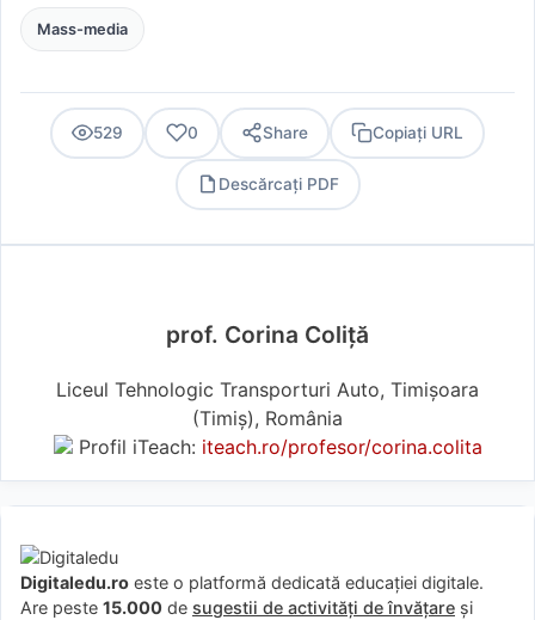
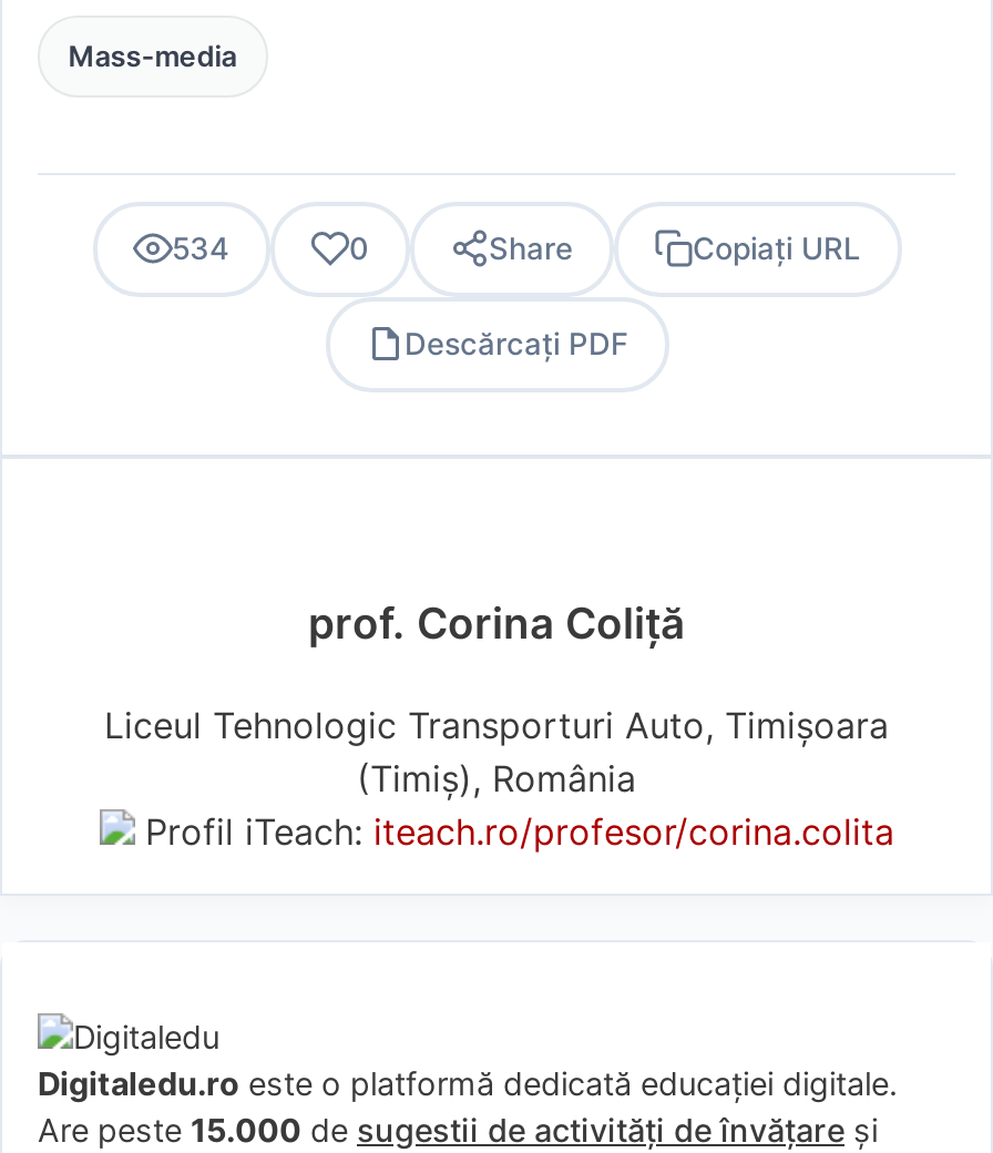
- 529
+ 534
